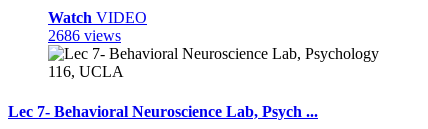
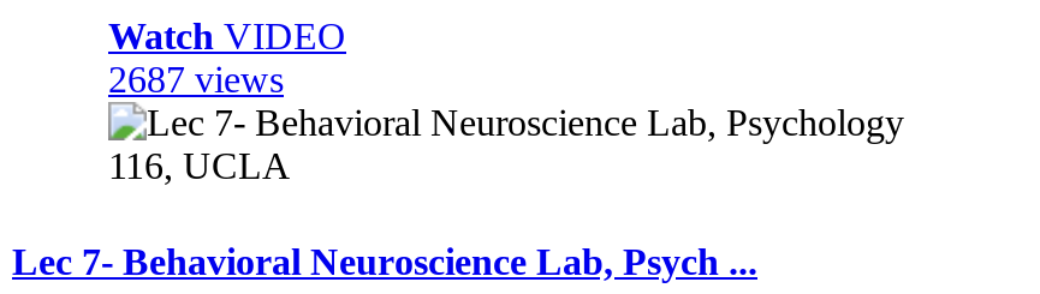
- 2686 views
+ 2687 views
